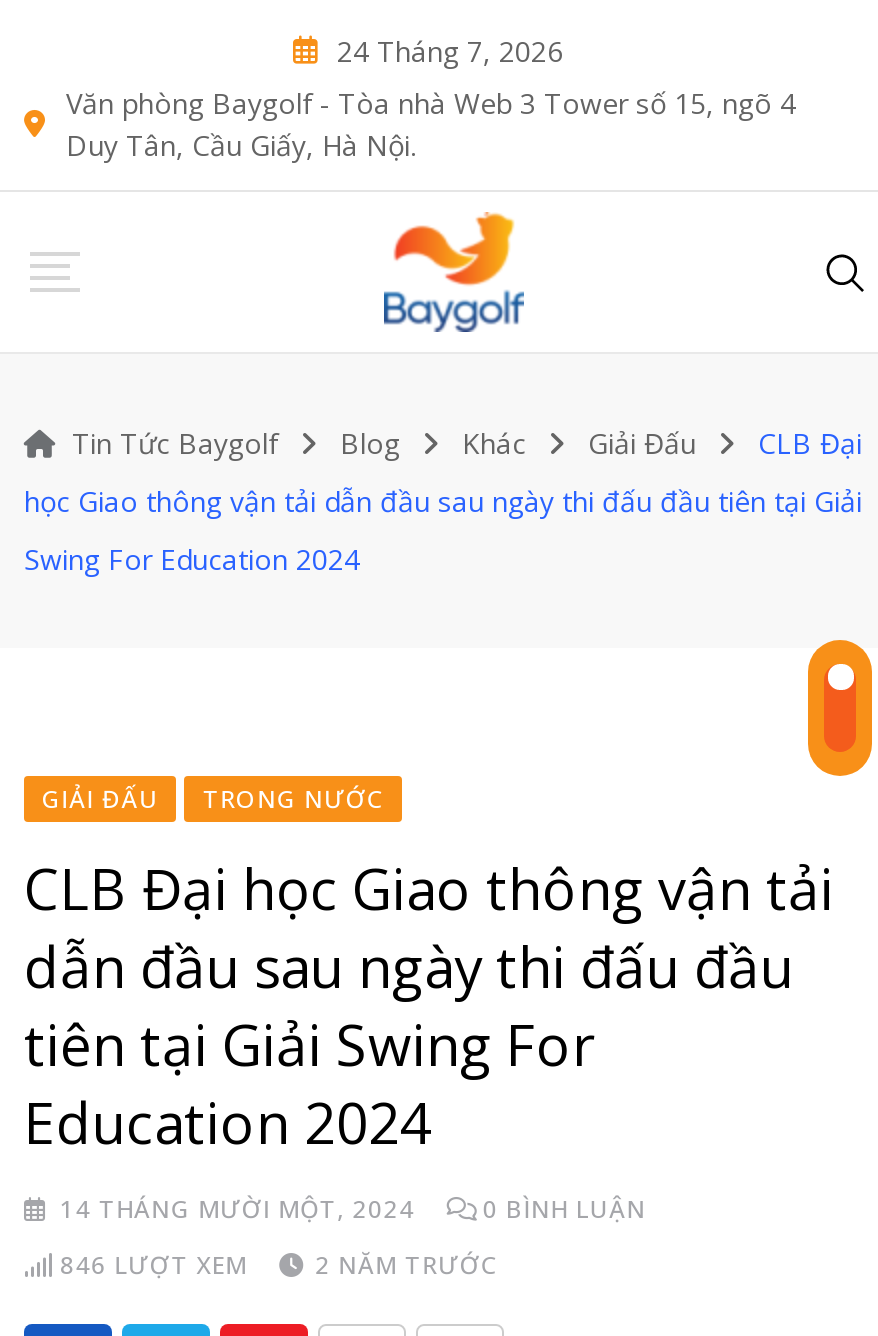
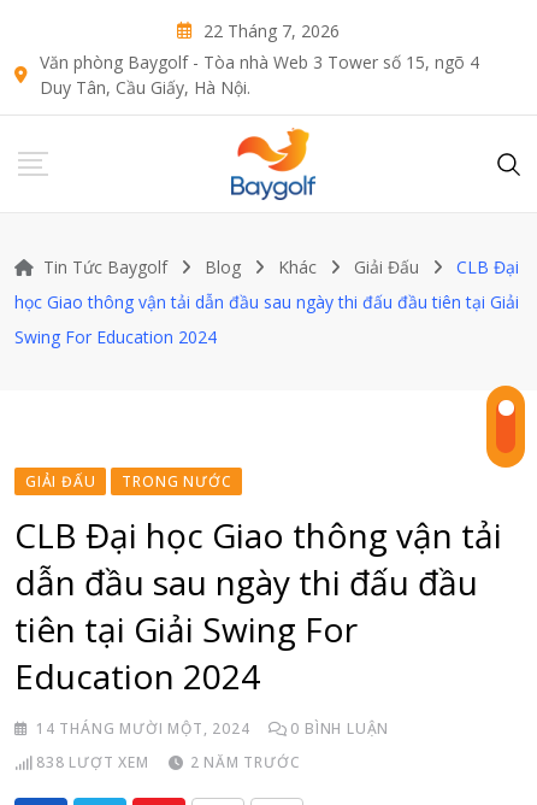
- 24 Tháng 7, 2026
+ 22 Tháng 7, 2026

- 846 LƯỢT XEM 2 NĂM TRƯỚC
+ 838 LƯỢT XEM 2 NĂM TRƯỚC
